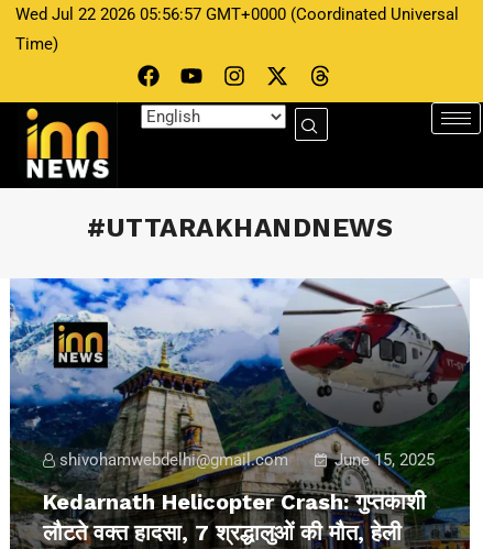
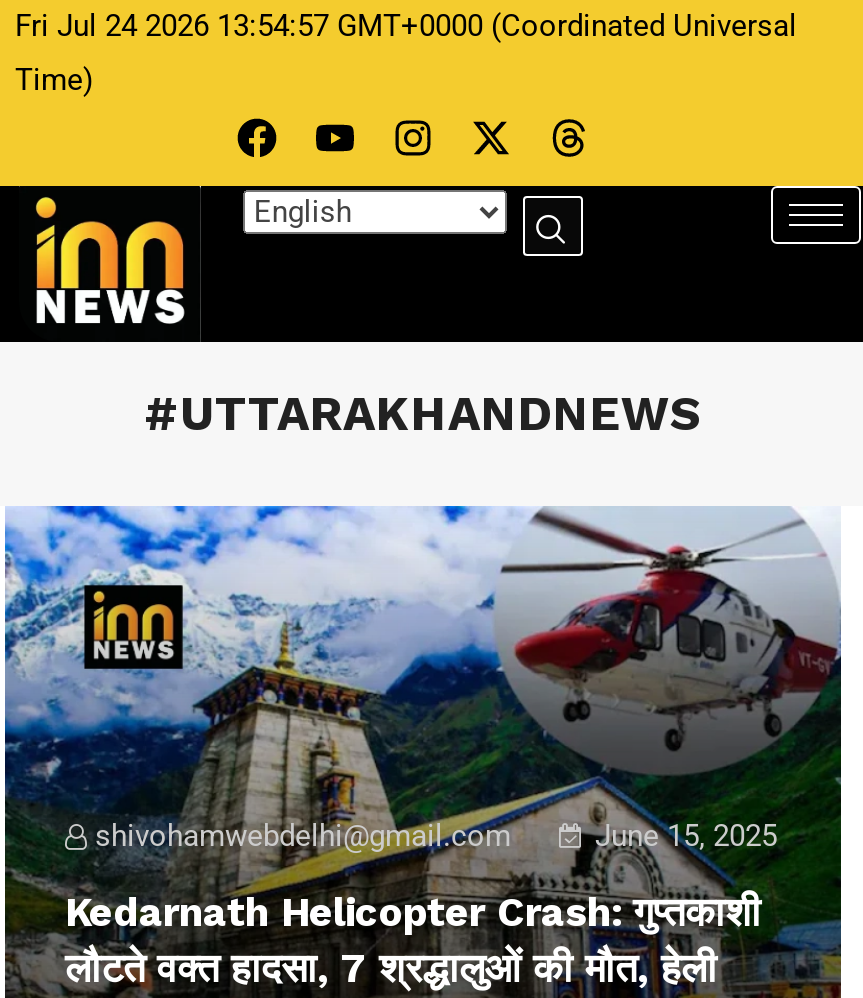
- Wed Jul 22 2026 05:56:57 GMT+0000 (Coordinated Universal
+ Fri Jul 24 2026 13:54:57 GMT+0000 (Coordinated Universal
